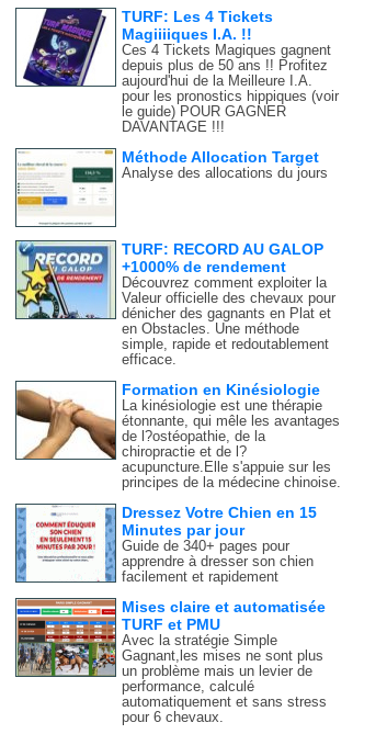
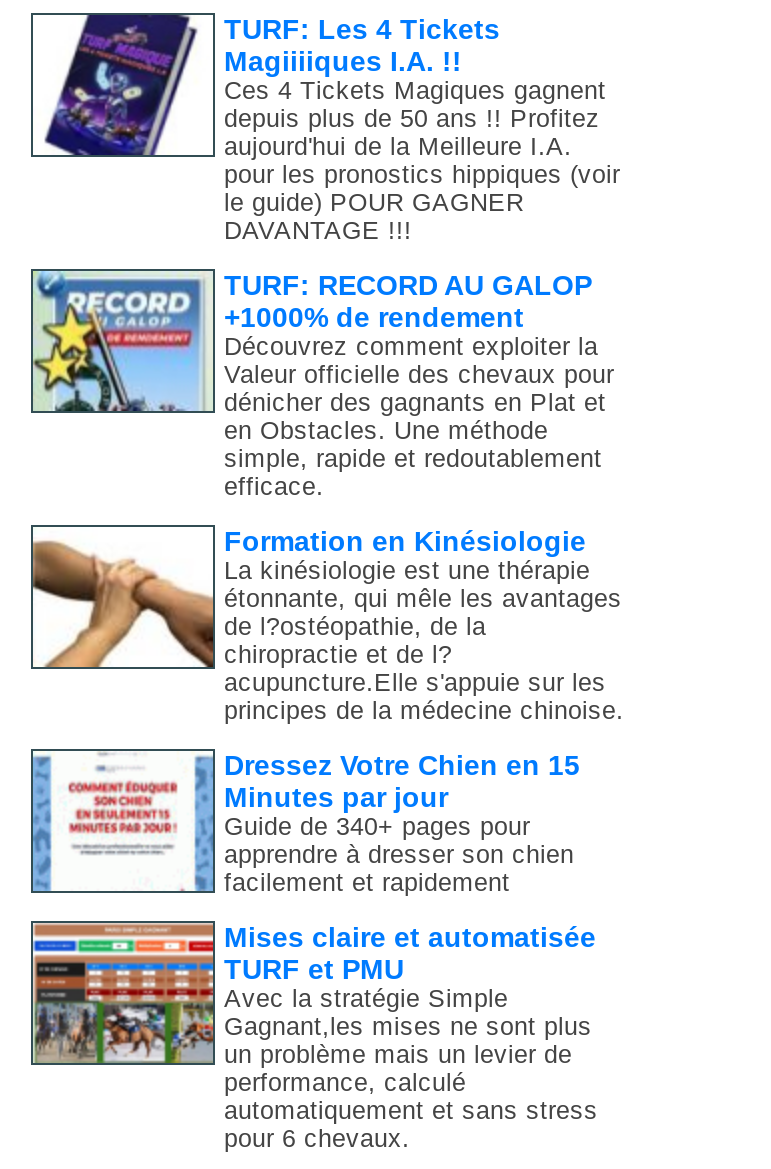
- [image]
- Méthode Allocation Target
- Analyse des allocations du jours
